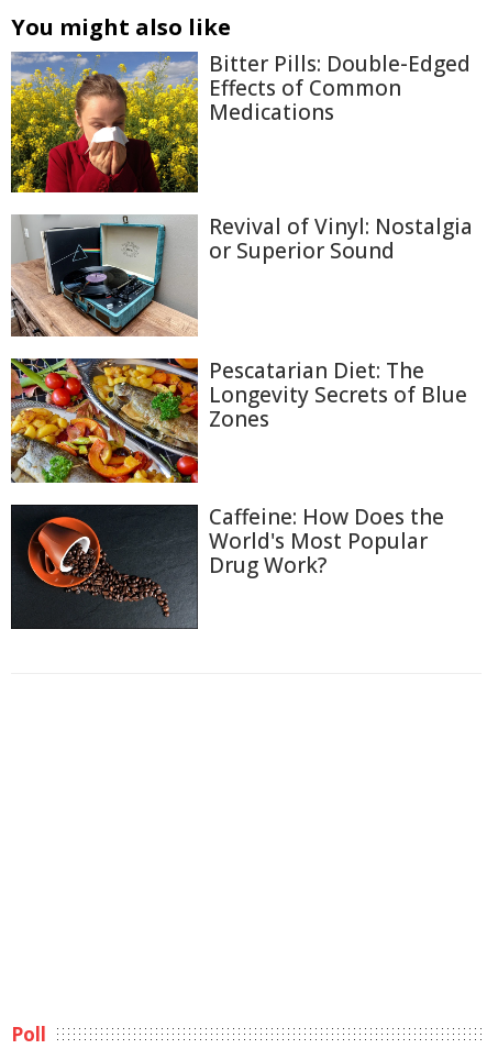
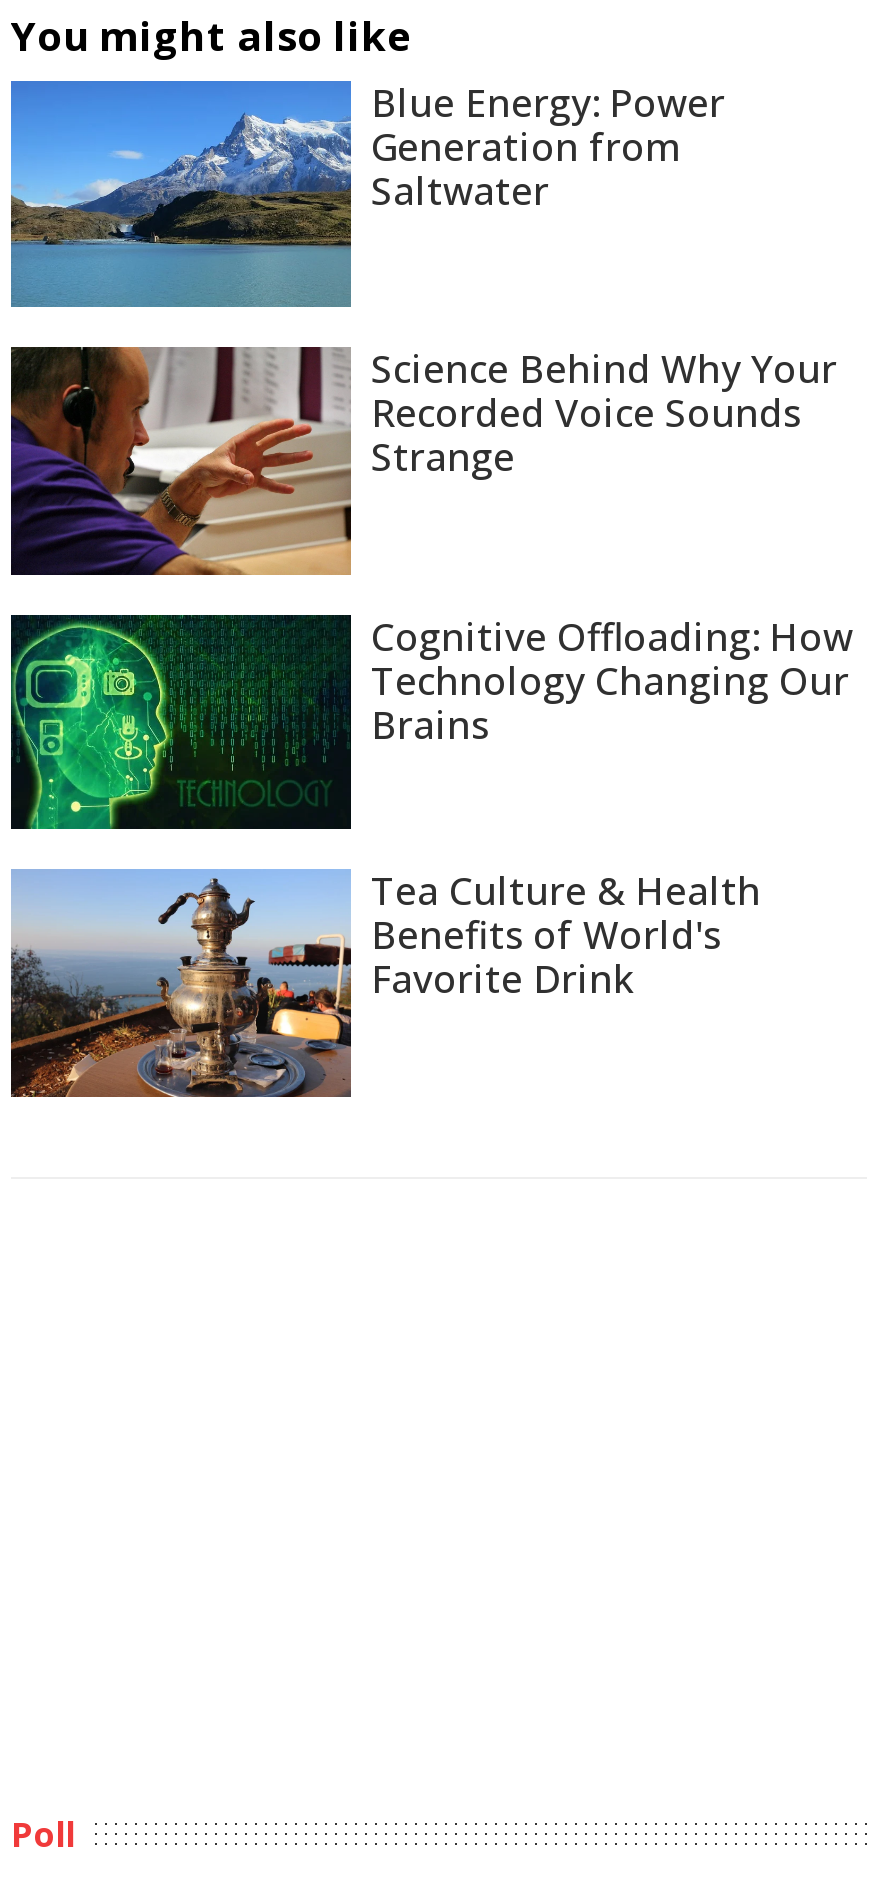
- [image]
- Bitter Pills: Double-Edged
- Effects of Common
- Medications
+ [image]
+ Blue Energy: Power
+ Generation from
+ Saltwater

- [image]
- Revival of Vinyl: Nostalgia
- or Superior Sound
+ [image]
+ Science Behind Why Your
+ Recorded Voice Sounds
+ Strange

- [image]
- Pescatarian Diet: The
- Longevity Secrets of Blue
- Zones
+ [image]
+ Cognitive Offloading: How
+ Technology Changing Our
+ Brains

- [image]
- Caffeine: How Does the
- World's Most Popular
- Drug Work?
+ [image]
+ Tea Culture & Health
+ Benefits of World's
+ Favorite Drink
